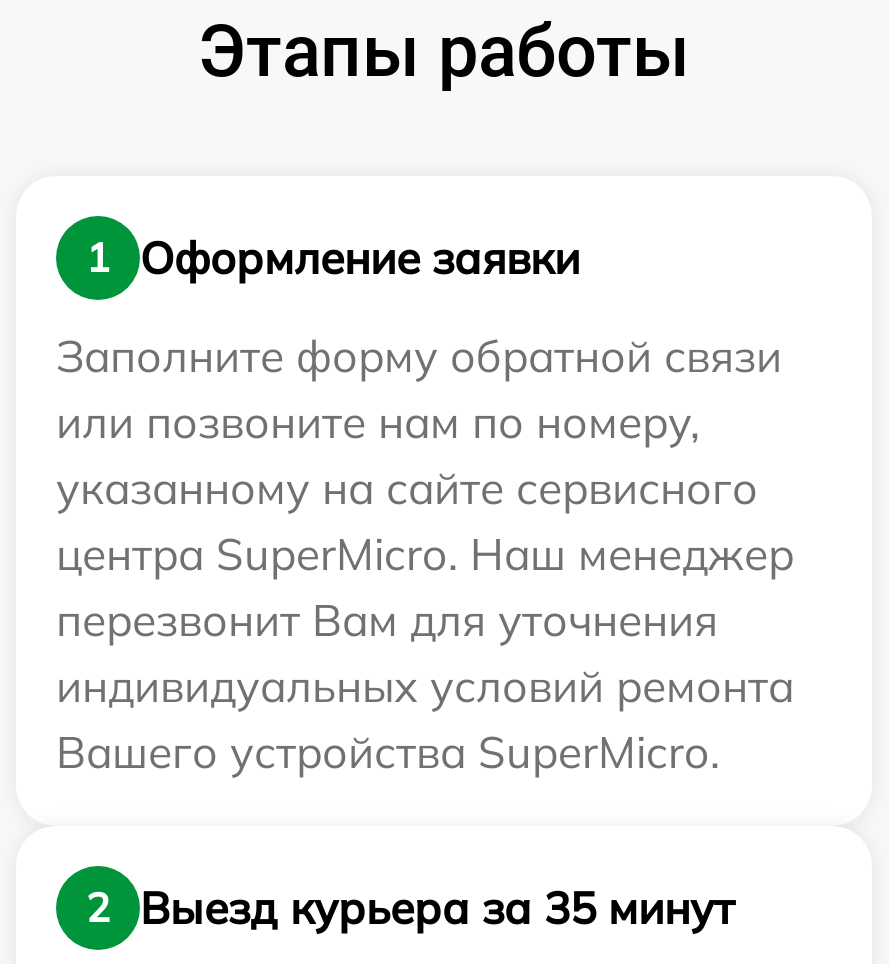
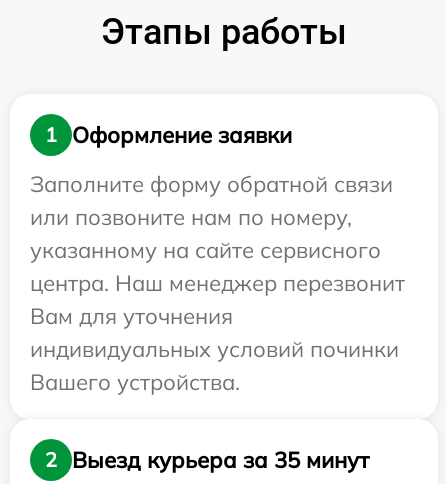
- центра SuperMicro. Наш менеджер
- перезвонит Вам для уточнения
- индивидуальных условий ремонта
- Вашего устройства SuperMicro.
+ центра. Наш менеджер перезвонит
+ Вам для уточнения
+ индивидуальных условий починки
+ Вашего устройства.
